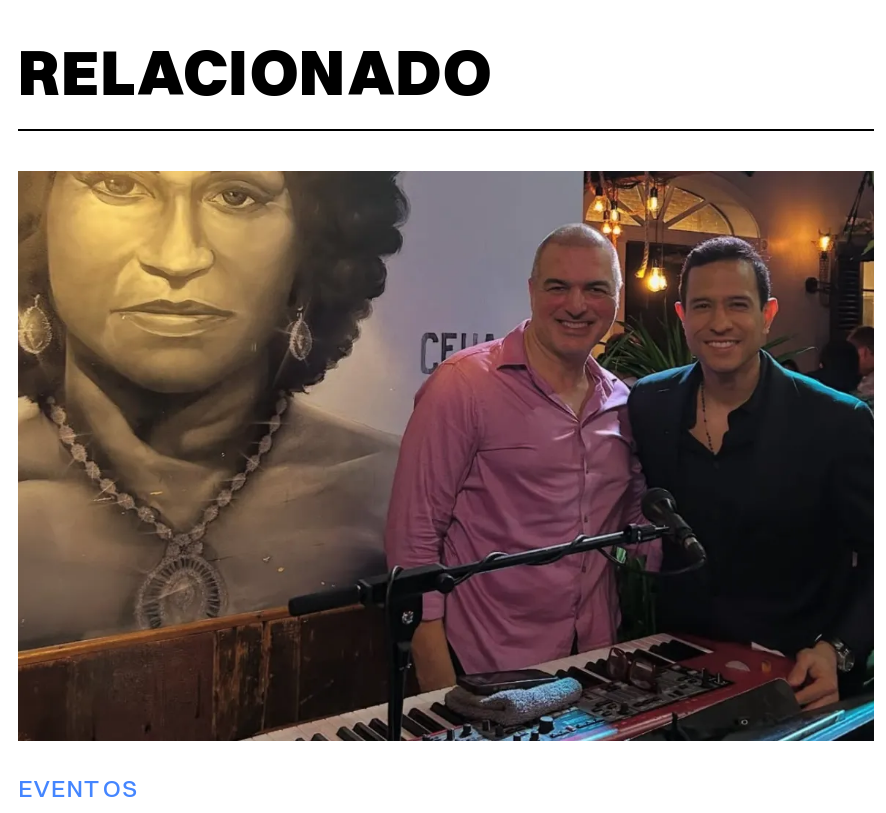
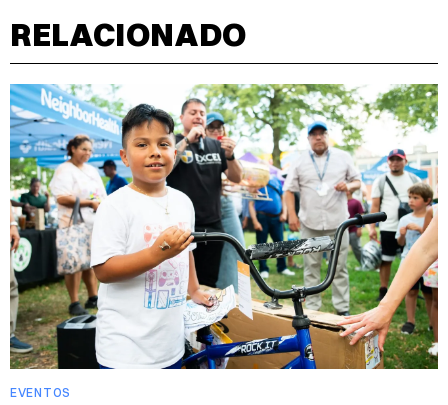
- [image]
+ [image]
